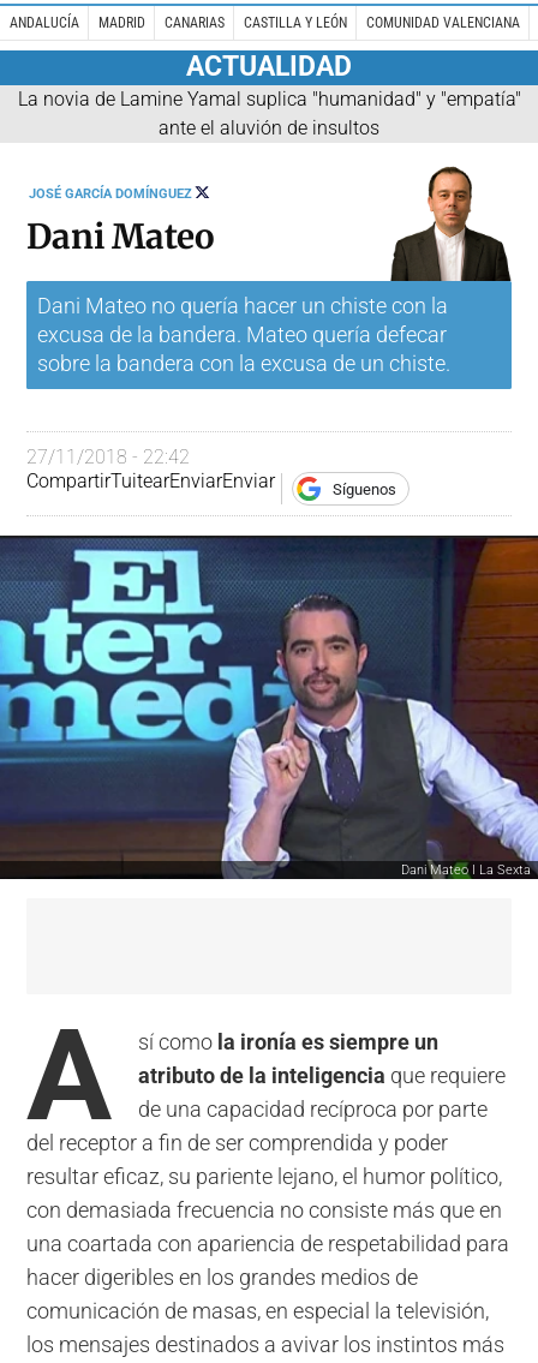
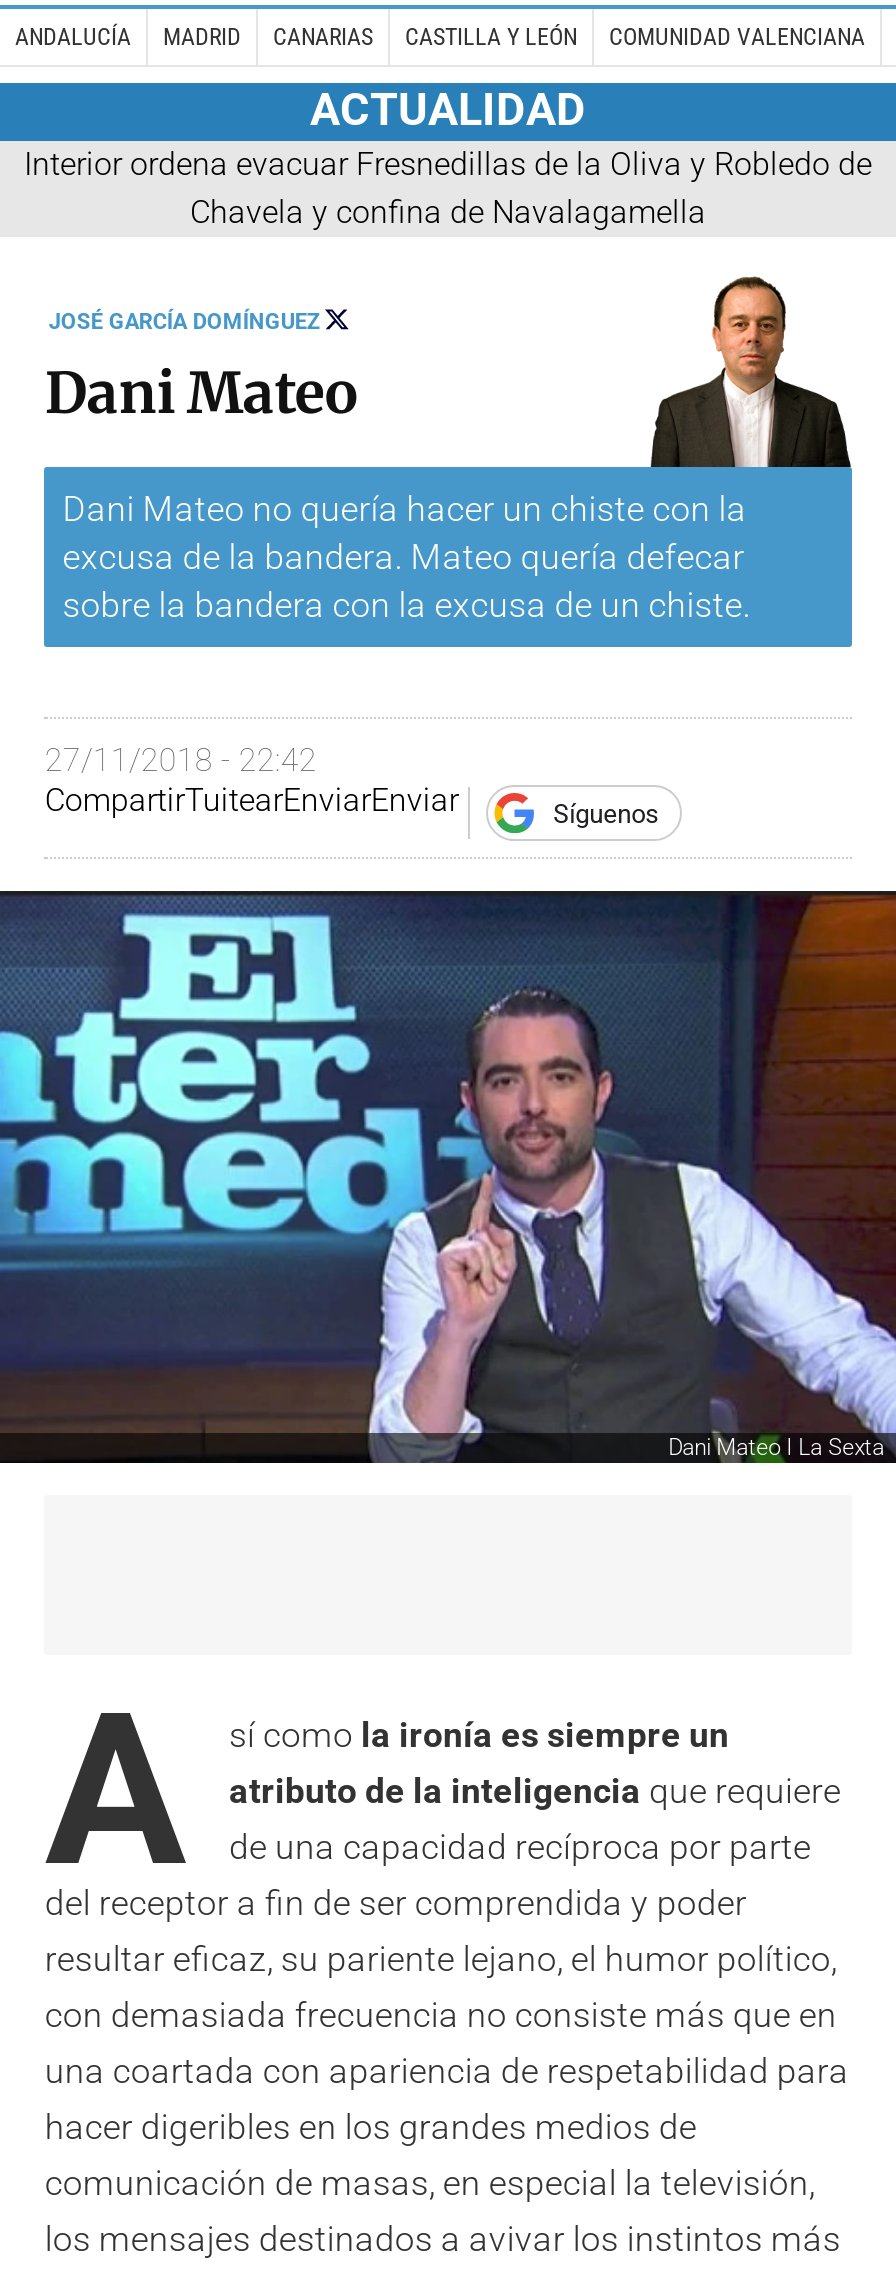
- La novia de Lamine Yamal suplica "humanidad" y "empatía"
- ante el aluvión de insultos
+ Interior ordena evacuar Fresnedillas de la Oliva y Robledo de
+ Chavela y confina de Navalagamella
